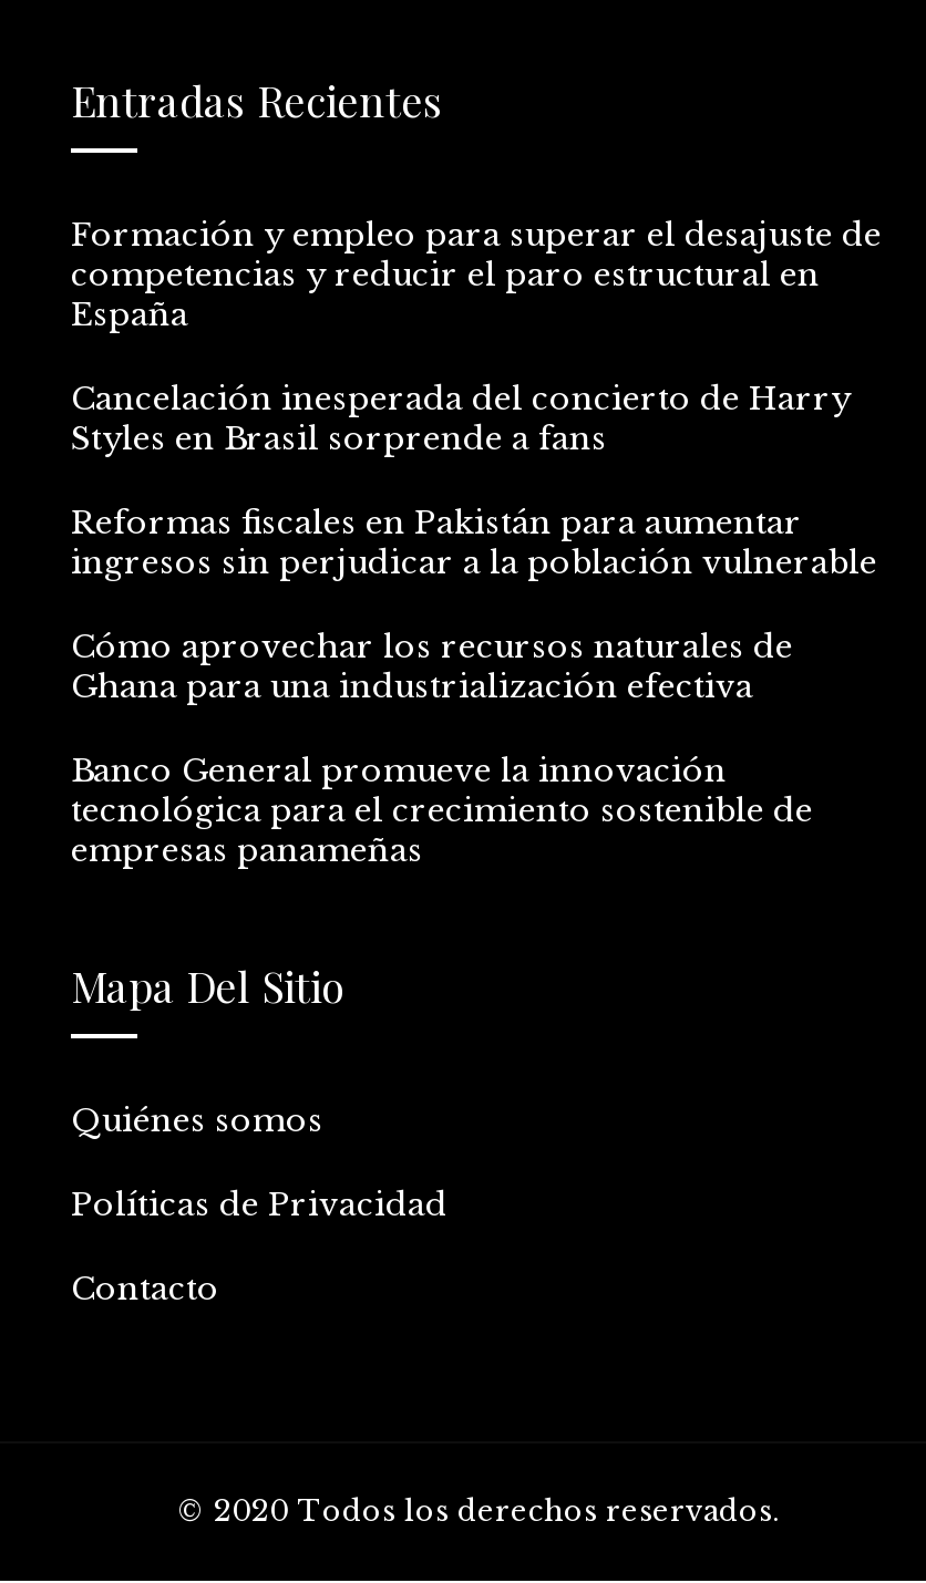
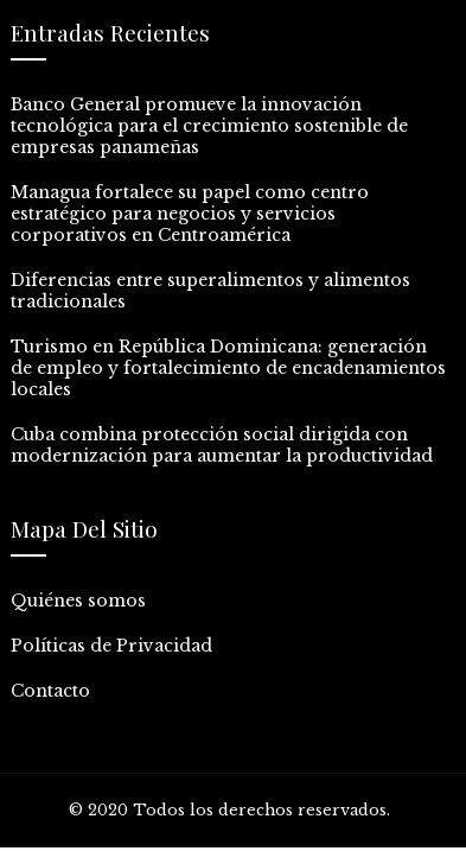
- Formación y empleo para superar el desajuste de
- competencias y reducir el paro estructural en
- España
- Cancelación inesperada del concierto de Harry
- Styles en Brasil sorprende a fans
- Reformas fiscales en Pakistán para aumentar
- ingresos sin perjudicar a la población vulnerable
- Cómo aprovechar los recursos naturales de
- Ghana para una industrialización efectiva

moved up: Banco General promueve la innovación | tecnológica para el crecimiento sostenible de | empresas panameñas

+ Managua fortalece su papel como centro
+ estratégico para negocios y servicios
+ corporativos en Centroamérica
+ Diferencias entre superalimentos y alimentos
+ tradicionales
+ Turismo en República Dominicana: generación
+ de empleo y fortalecimiento de encadenamientos
+ locales
+ Cuba combina protección social dirigida con
+ modernización para aumentar la productividad
